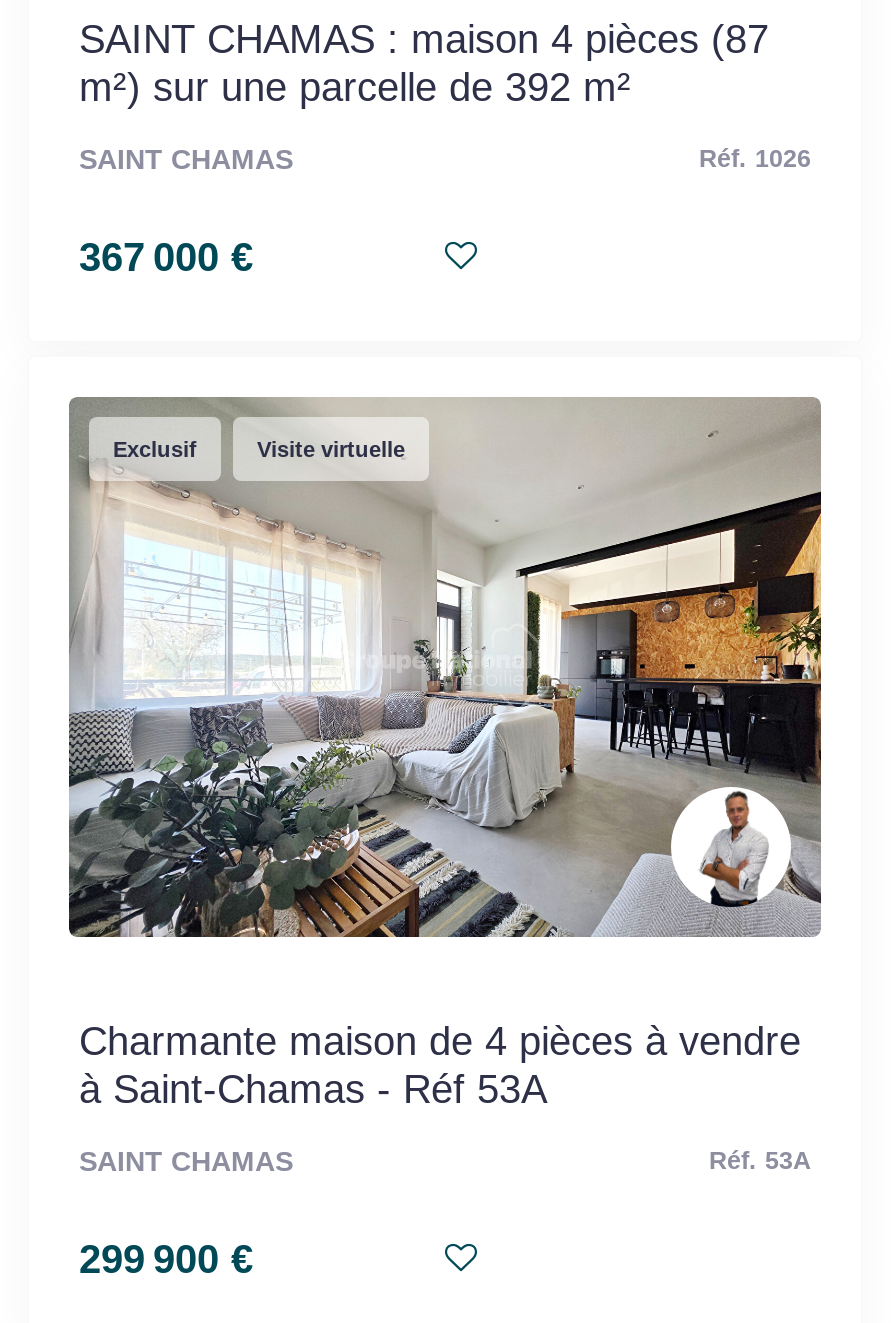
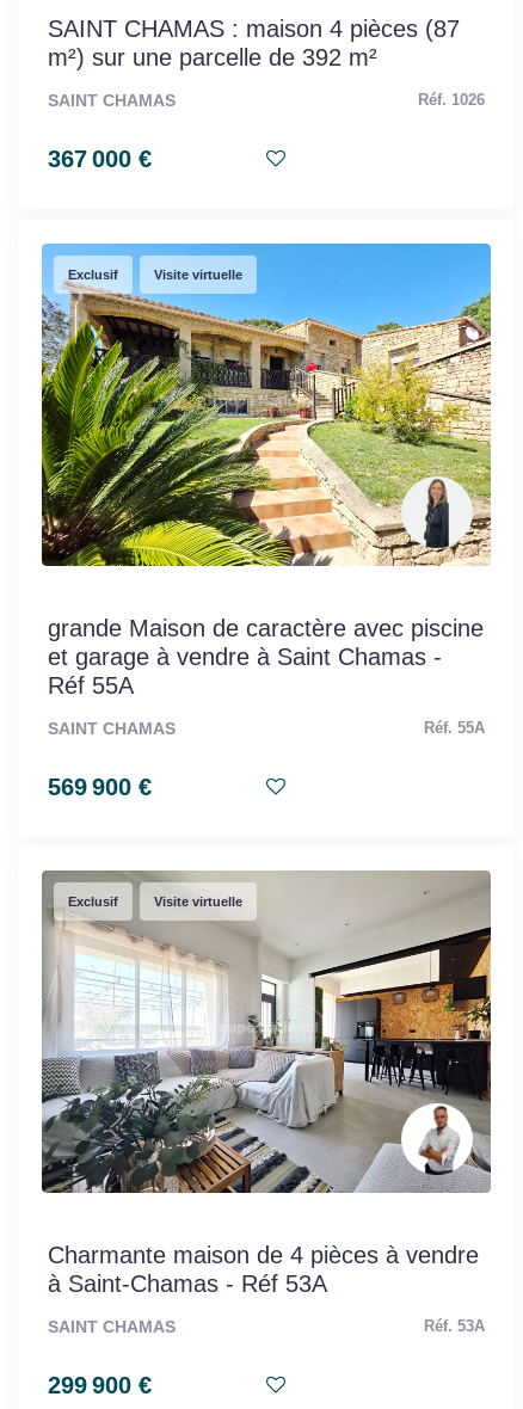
+ [image]
+ Exclusif
+ Visite virtuelle

+ grande Maison de caractère avec piscine
+ et garage à vendre à Saint Chamas -
+ Réf 55A
+ SAINT CHAMAS
+ Réf. 55A
+ 569 900 €
